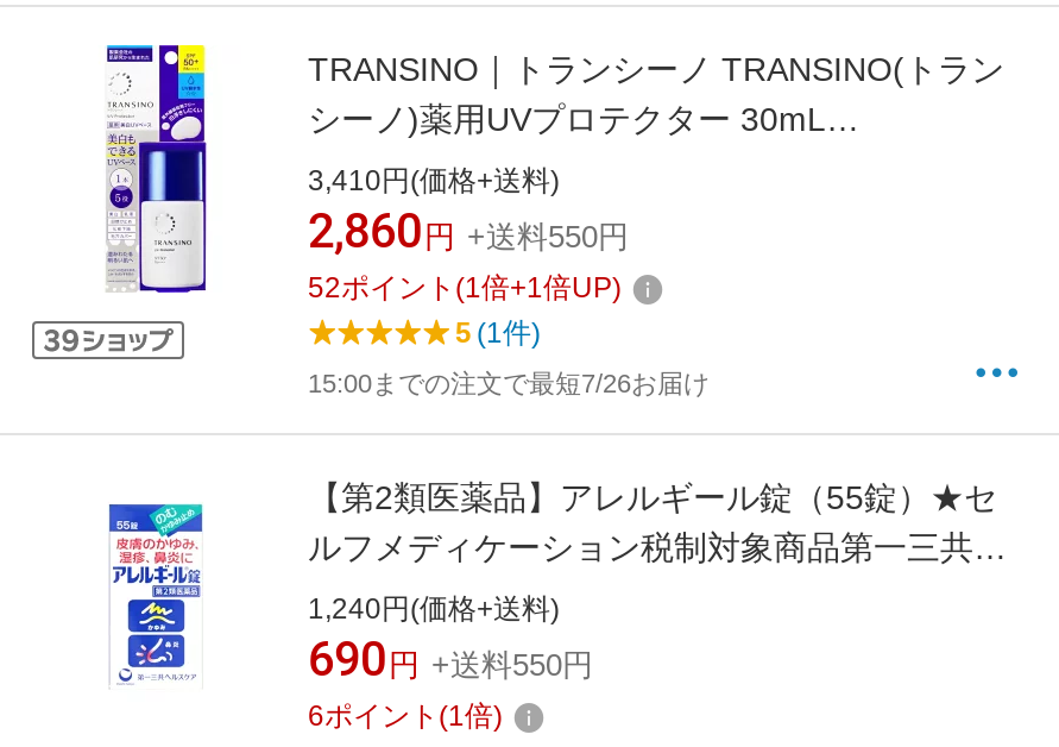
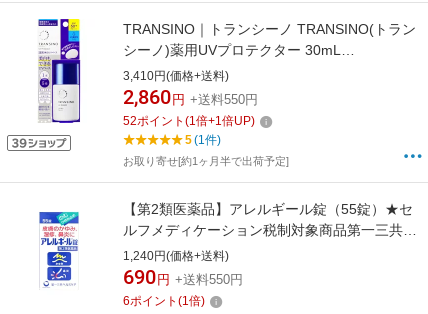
- 15:00までの注文で最短7/26お届け
+ お取り寄せ[約1ヶ月半で出荷予定]
